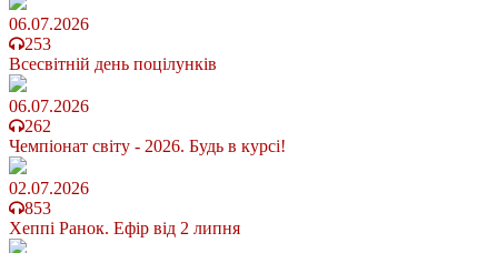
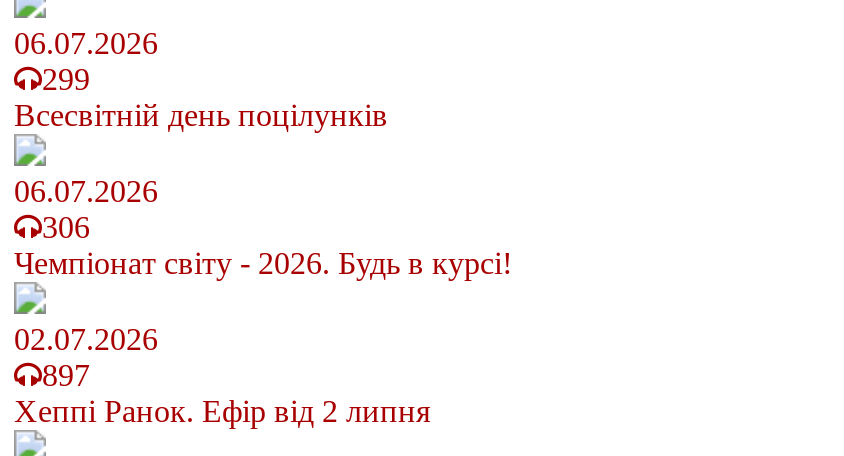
- 253
+ 299

- 262
+ 306

- 853
+ 897
